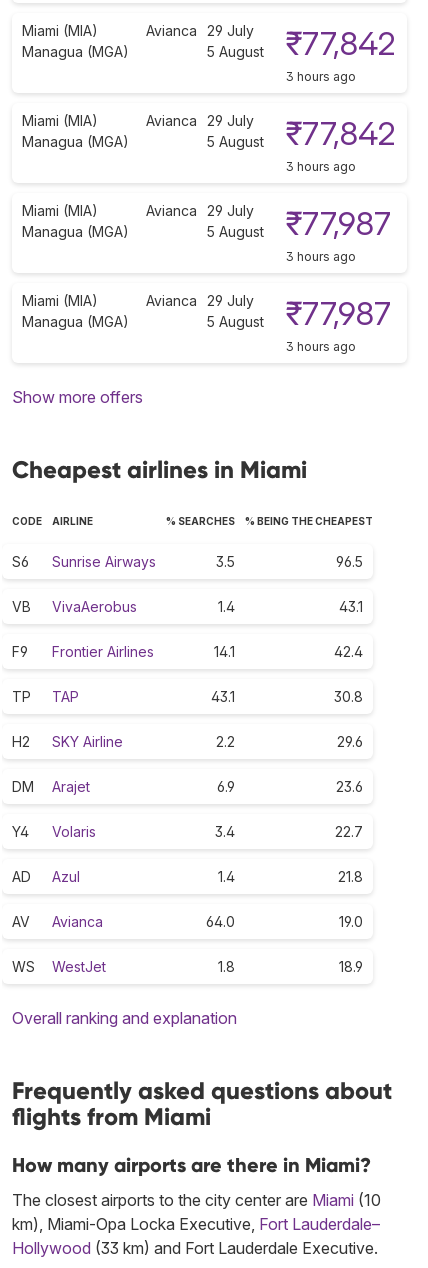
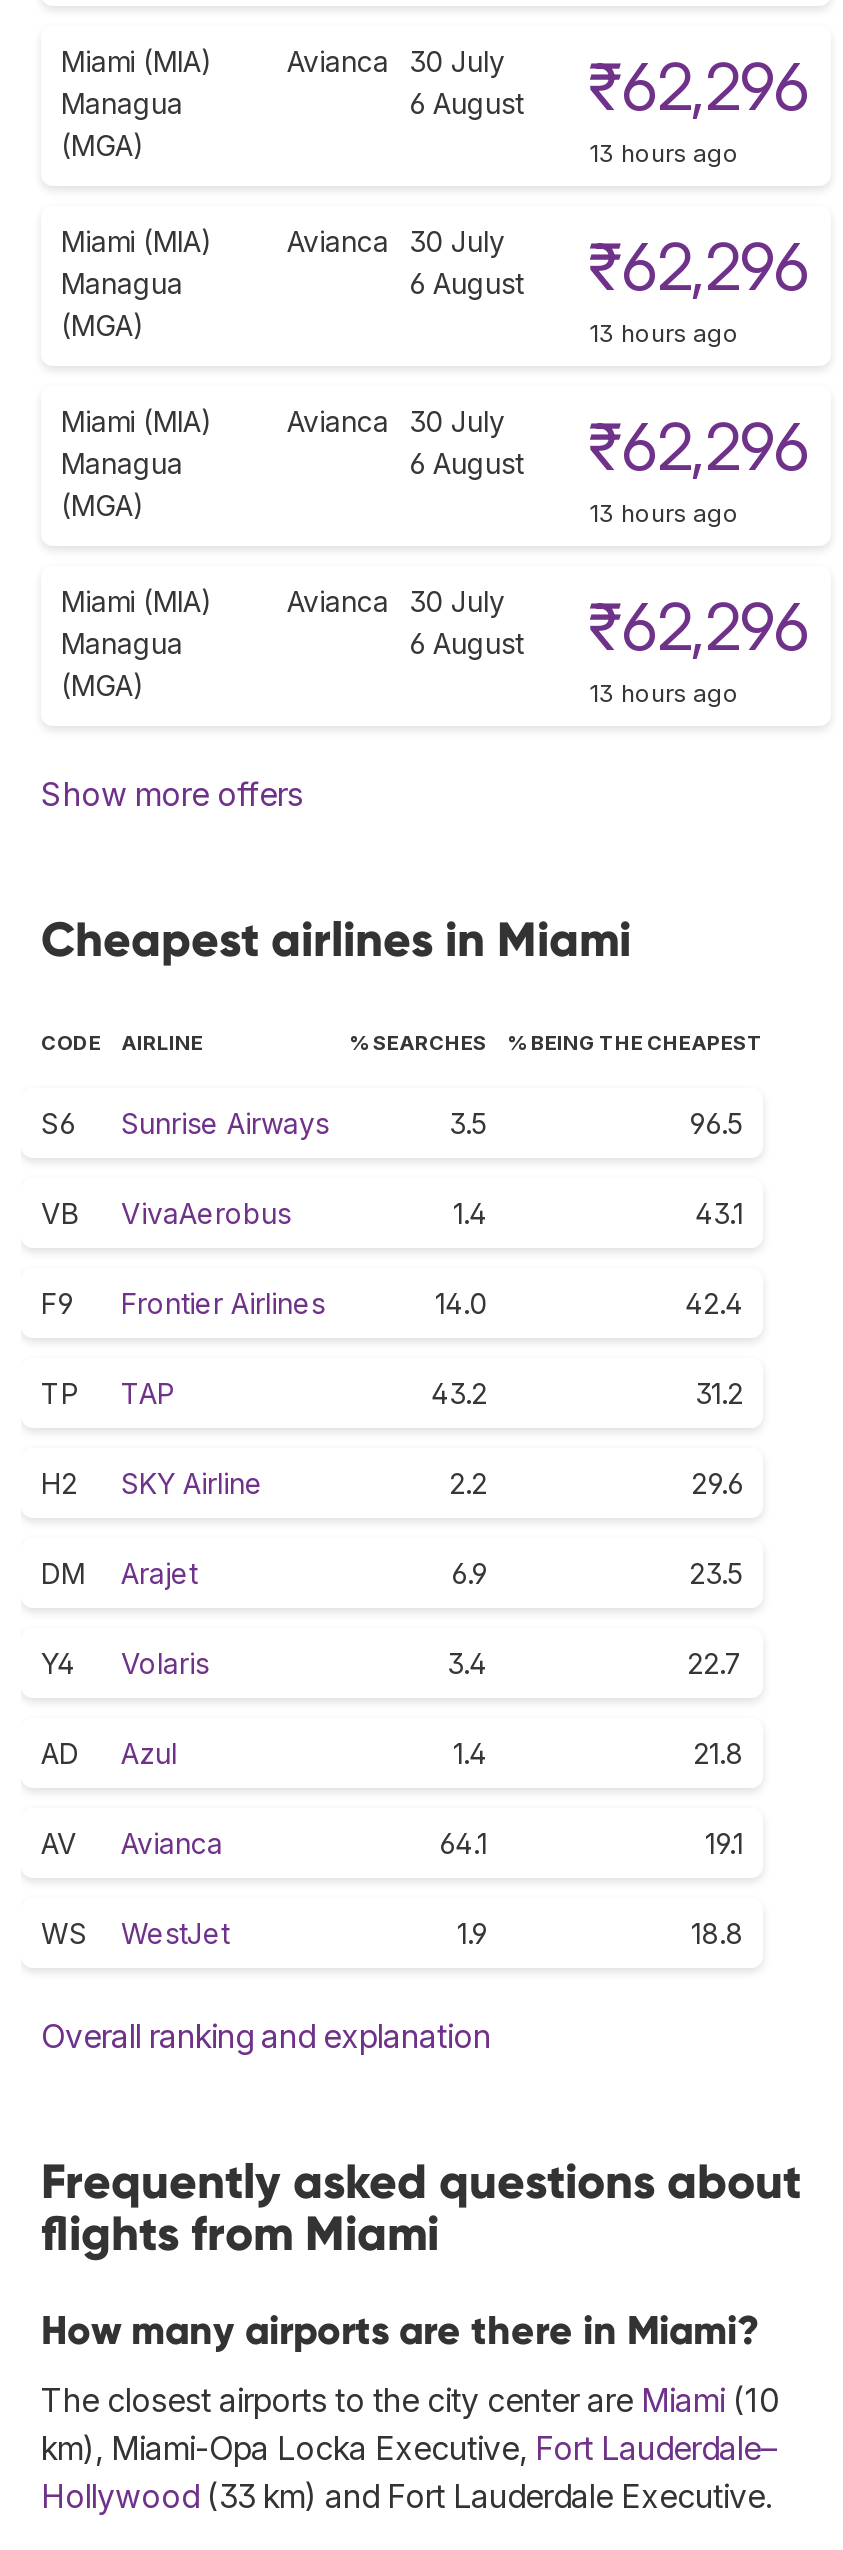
- Avianca 29 July
- 5 August
- ₹77,842
- 3 hours ago
+ Avianca 30 July
+ 6 August
+ ₹62,296
+ 13 hours ago

- Avianca 29 July
- 5 August
- ₹77,842
- 3 hours ago
+ Avianca 30 July
+ 6 August
+ ₹62,296
+ 13 hours ago

- Avianca 29 July
- 5 August
- ₹77,987
- 3 hours ago
+ Avianca 30 July
+ 6 August
+ ₹62,296
+ 13 hours ago

- Avianca 29 July
- 5 August
- ₹77,987
- 3 hours ago
+ Avianca 30 July
+ 6 August
+ ₹62,296
+ 13 hours ago

- 14.1
+ 14.0

- 43.1
+ 43.2

- 30.8
+ 31.2

- 23.6
+ 23.5

- 64.0
+ 64.1

- 19.0
+ 19.1

- 1.8
+ 1.9

- 18.9
+ 18.8
